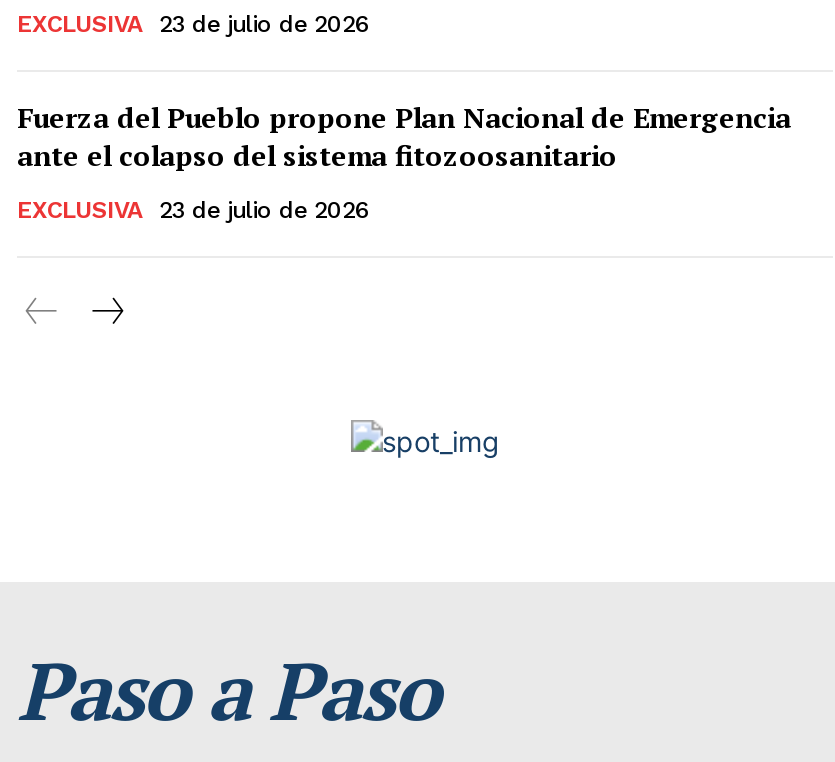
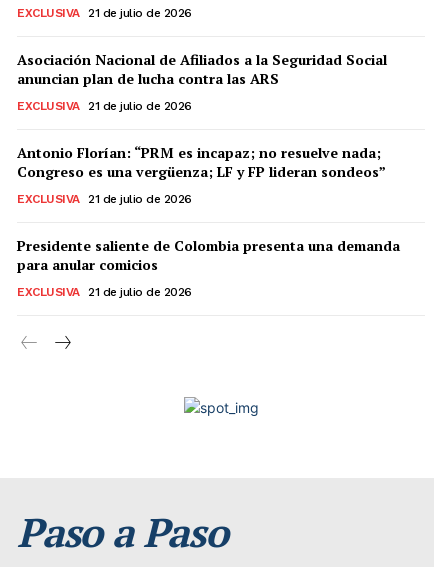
- EXCLUSIVA 23 de julio de 2026
+ EXCLUSIVA 21 de julio de 2026

- Fuerza del Pueblo propone Plan Nacional de Emergencia
- ante el colapso del sistema fitozoosanitario
+ Asociación Nacional de Afiliados a la Seguridad Social
+ anuncian plan de lucha contra las ARS

- 23 de julio de 2026
+ 21 de julio de 2026
+ Antonio Florían: “PRM es incapaz; no resuelve nada;
+ Congreso es una vergüenza; LF y FP lideran sondeos”
+ EXCLUSIVA
+ 21 de julio de 2026
+ Presidente saliente de Colombia presenta una demanda
+ para anular comicios
+ EXCLUSIVA
+ 21 de julio de 2026
